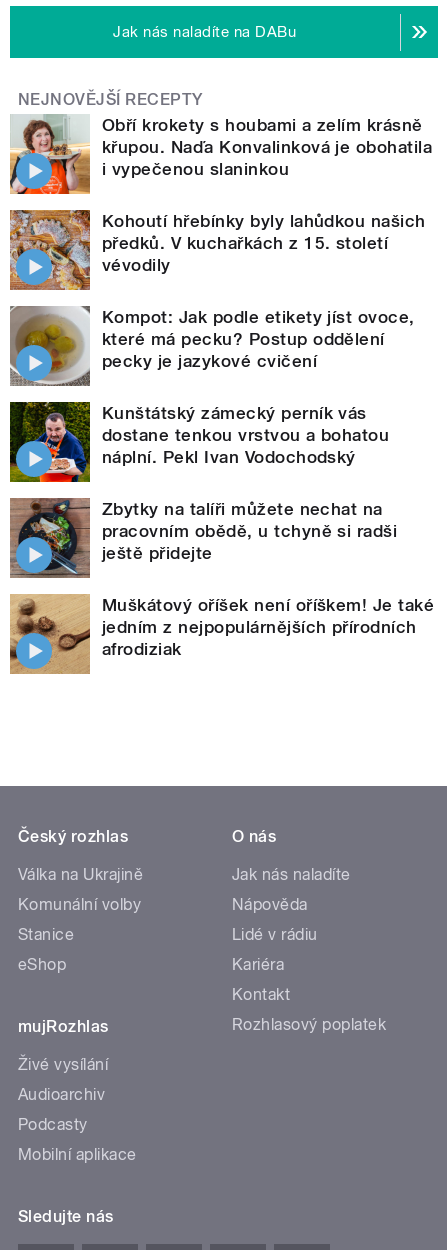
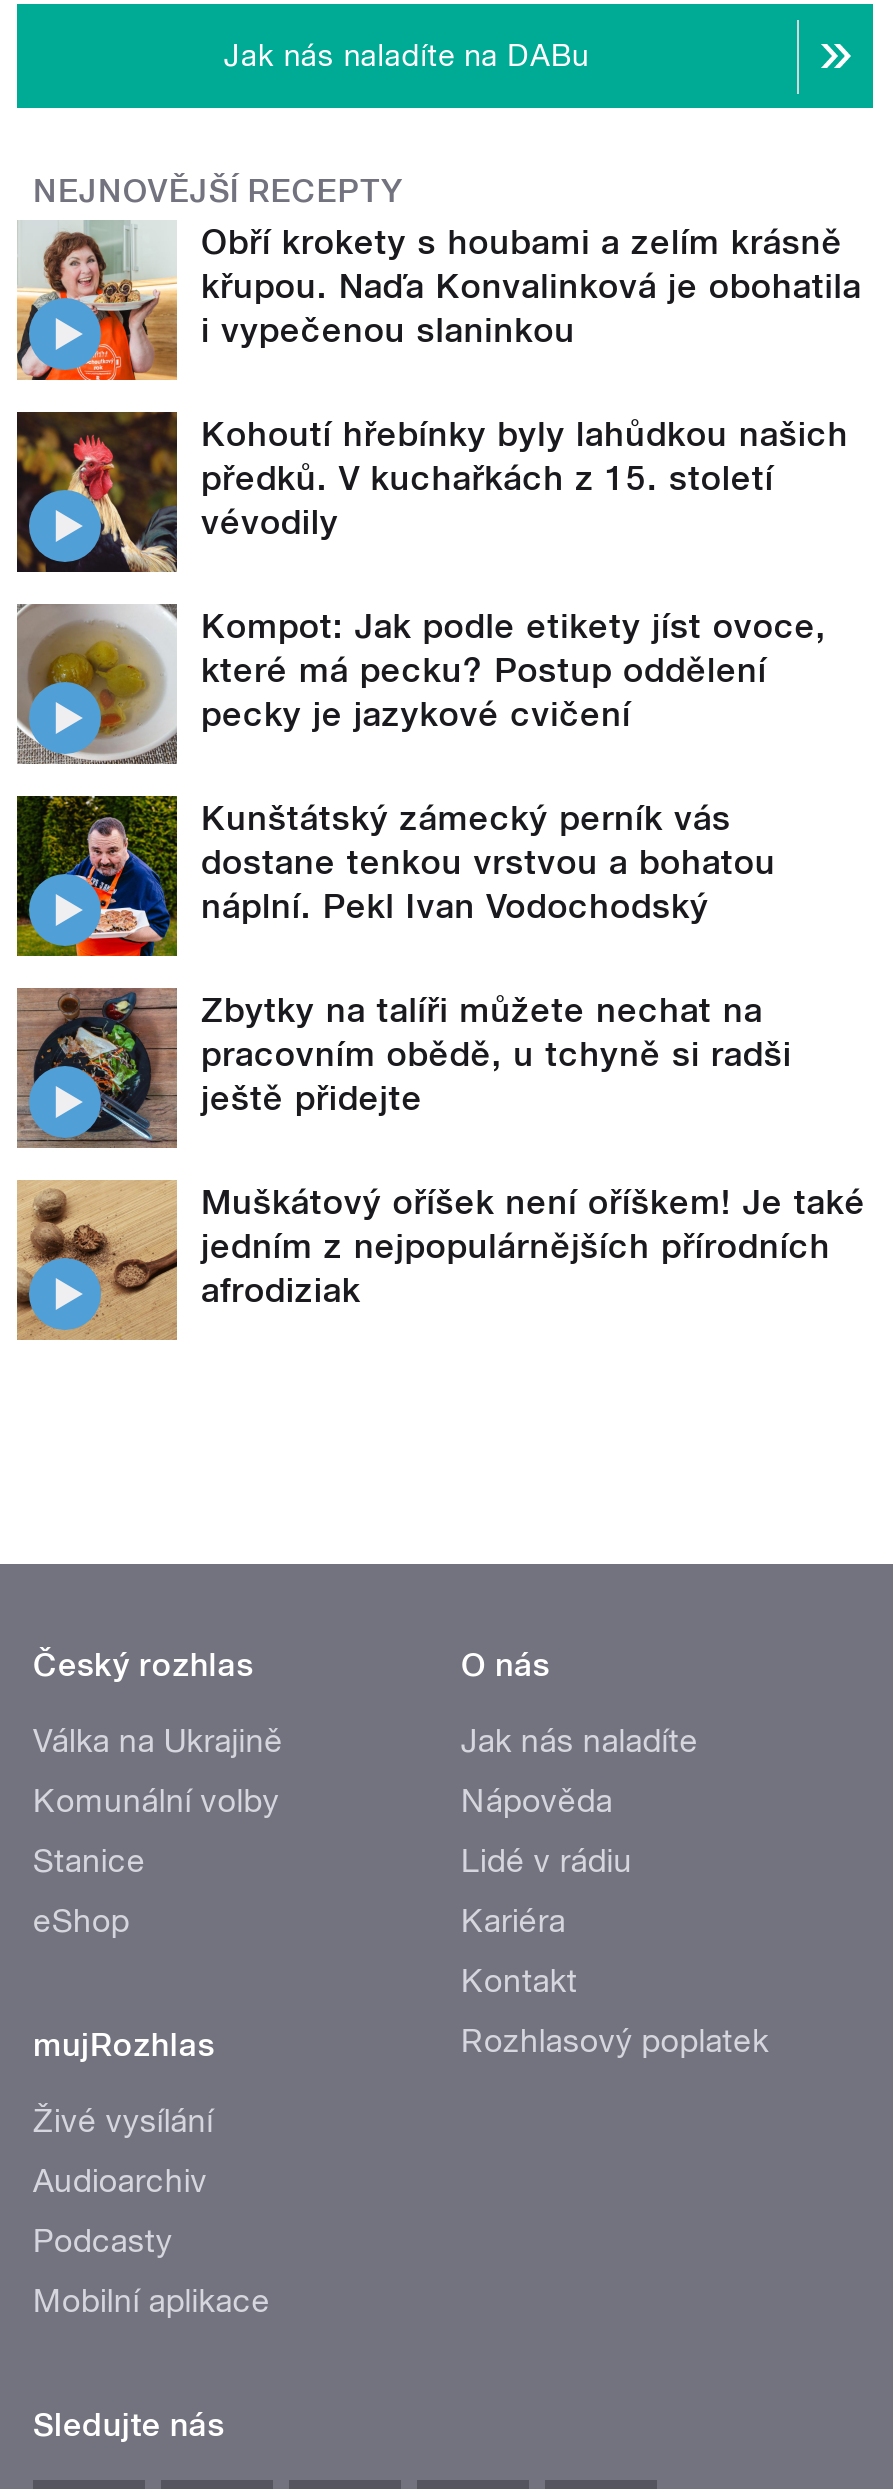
- [image]
+ [image]
